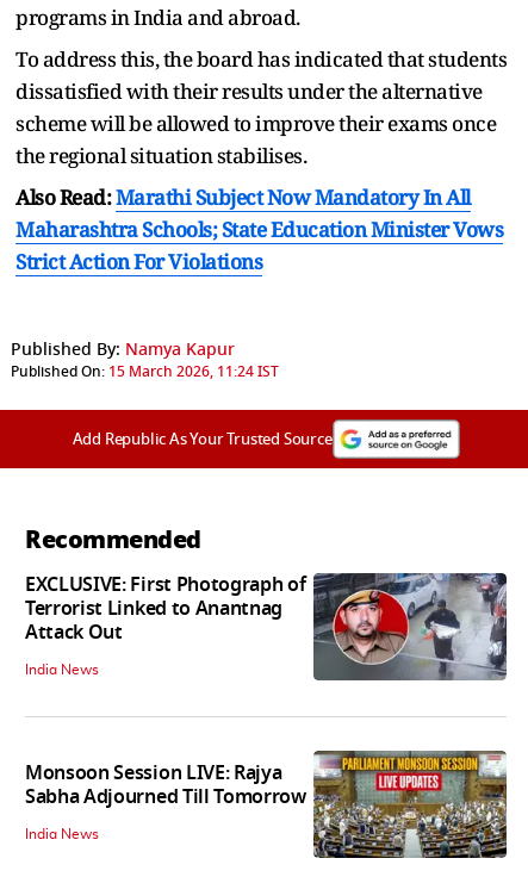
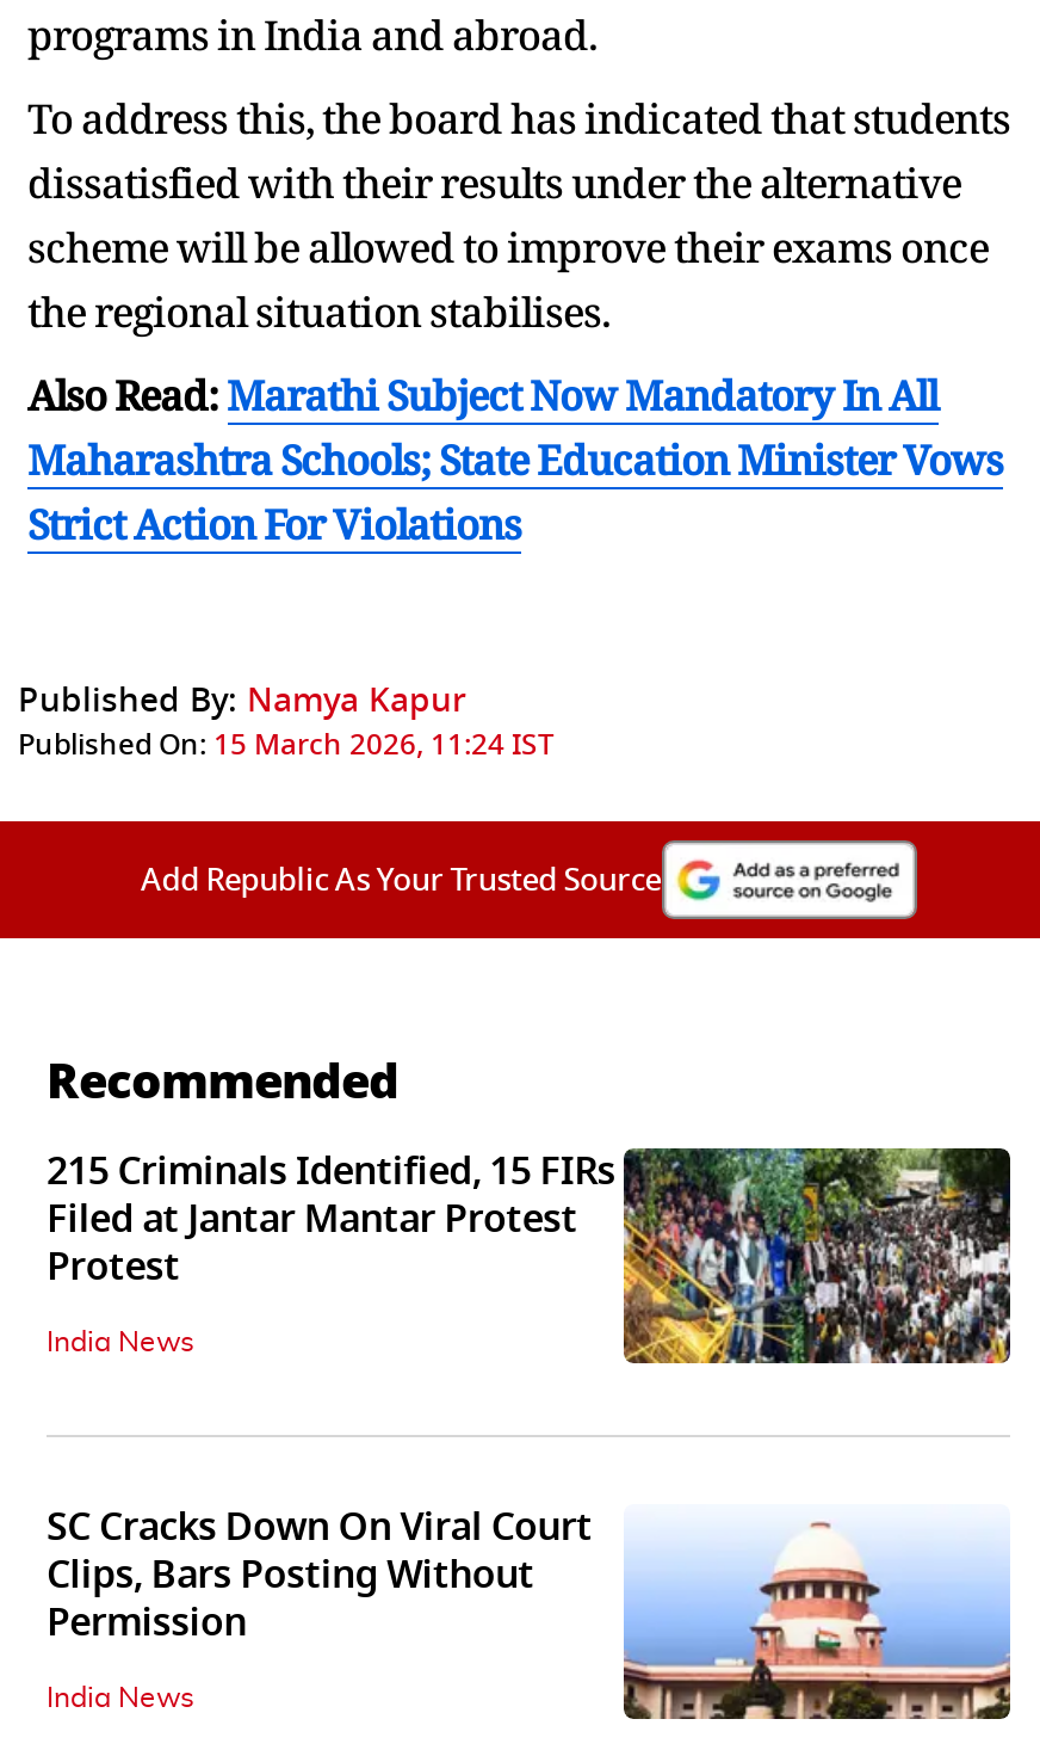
- [image]
- EXCLUSIVE: First Photograph of
- Terrorist Linked to Anantnag
- Attack Out
+ [image]
+ 215 Criminals Identified, 15 FIRs
+ Filed at Jantar Mantar Protest
+ Protest

- [image]
- Monsoon Session LIVE: Rajya
- Sabha Adjourned Till Tomorrow
+ [image]
+ SC Cracks Down On Viral Court
+ Clips, Bars Posting Without
+ Permission
